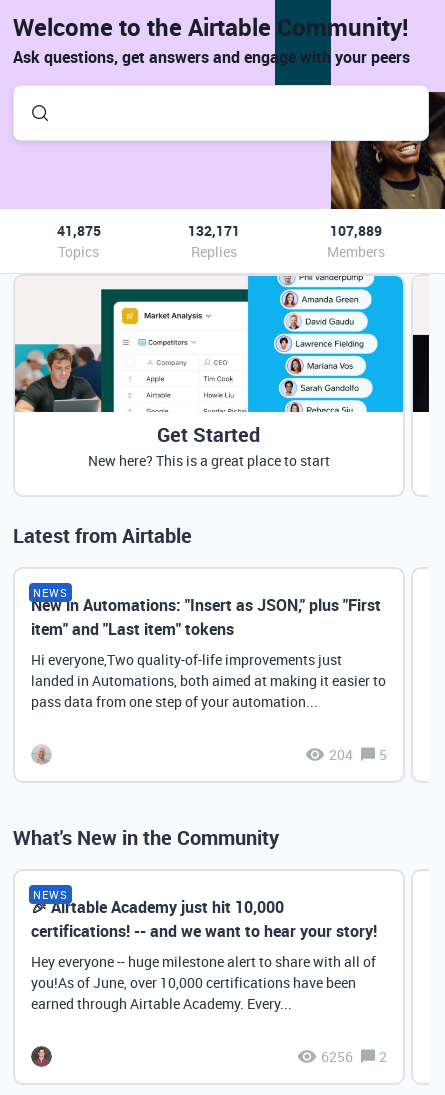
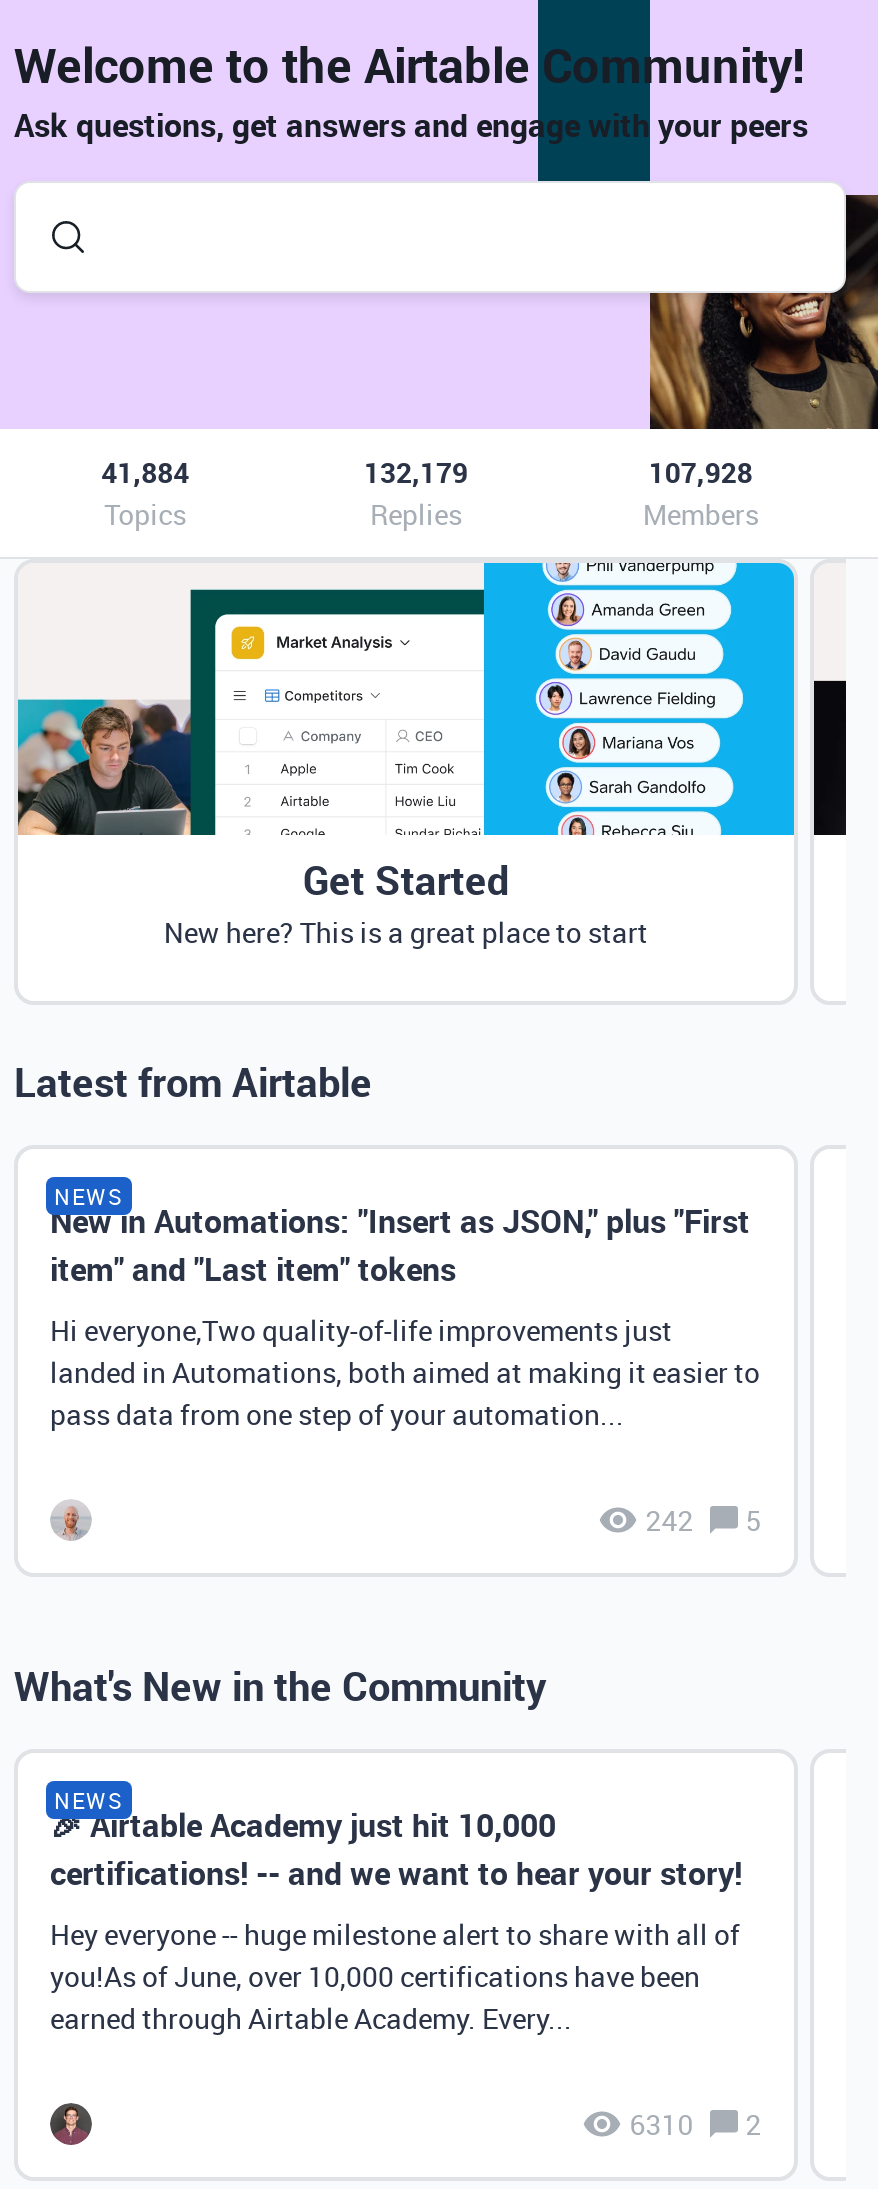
- 41,875
+ 41,884

- 132,171
+ 132,179

- 107,889
+ 107,928

- 204 5
+ 242 5

- 6256 2
+ 6310 2
